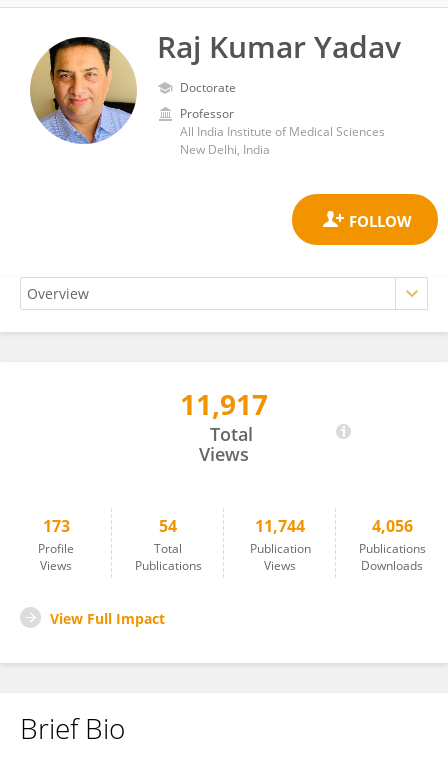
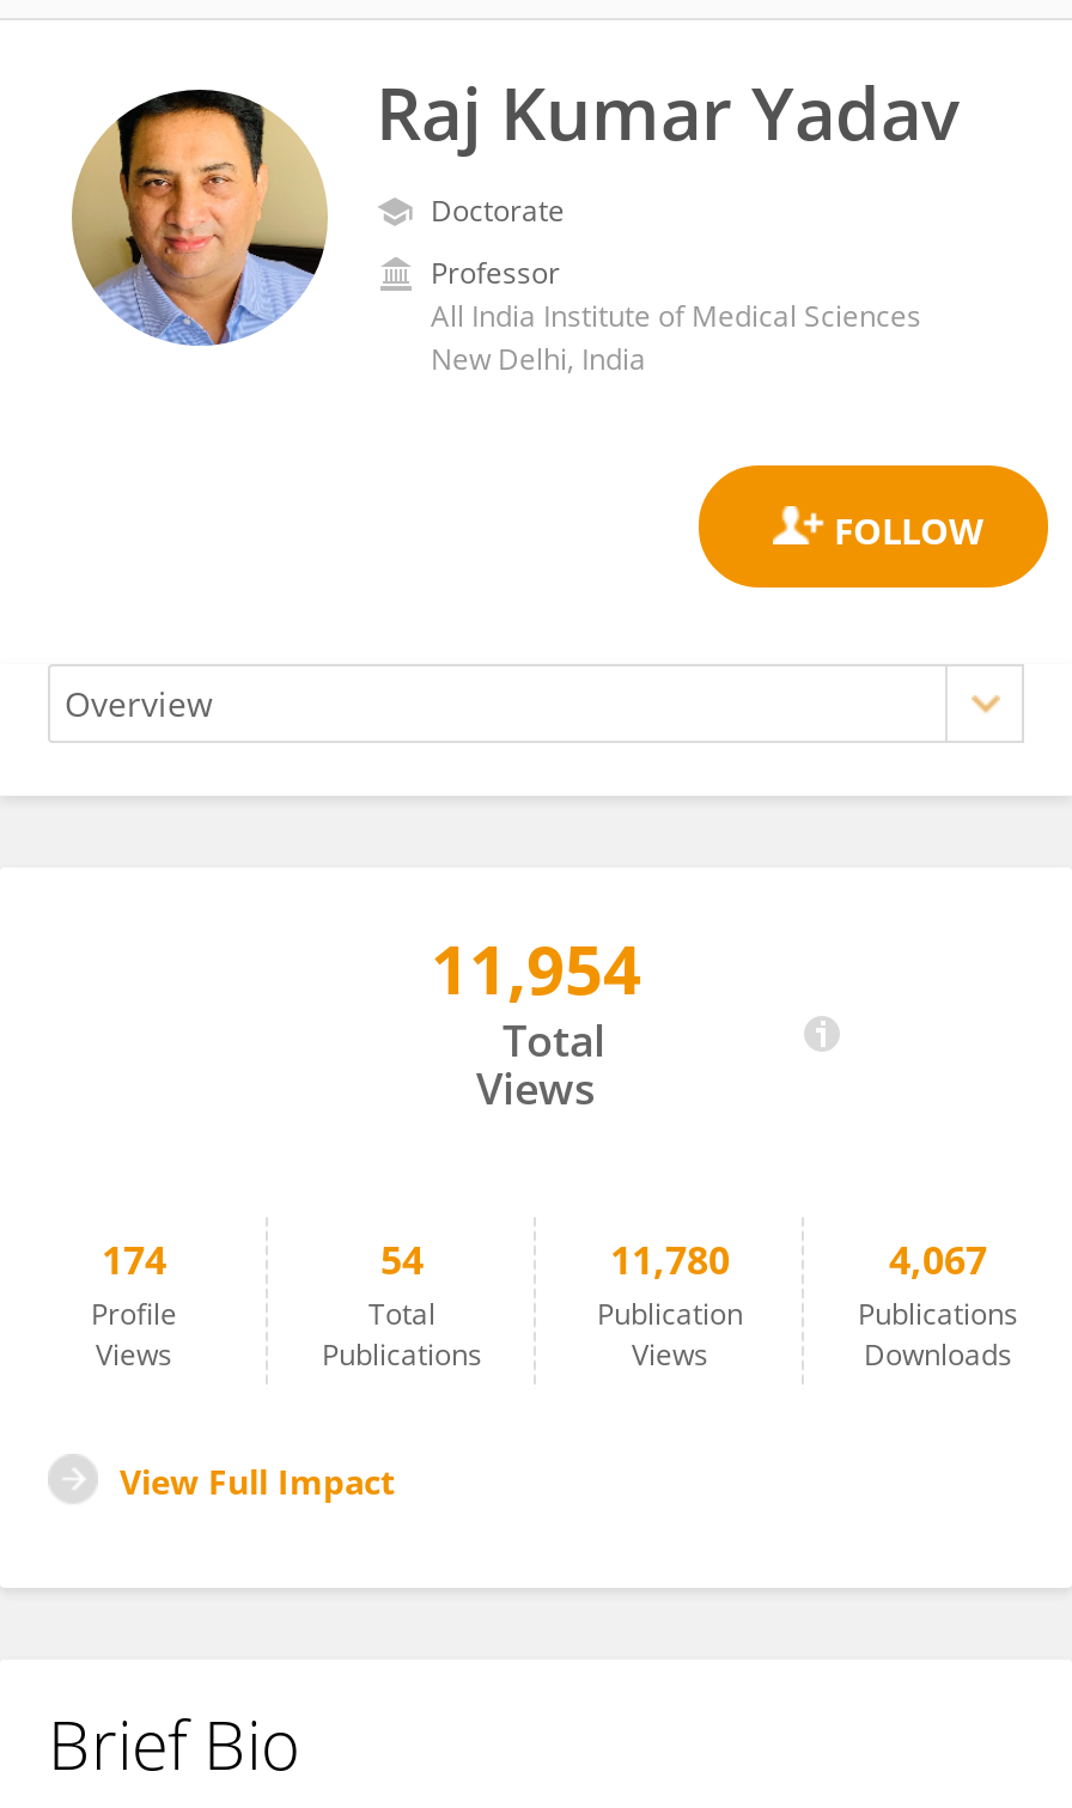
- 11,917
+ 11,954

- 173
+ 174

- 11,744
+ 11,780

- 4,056
+ 4,067
